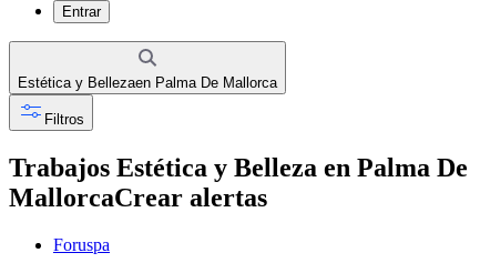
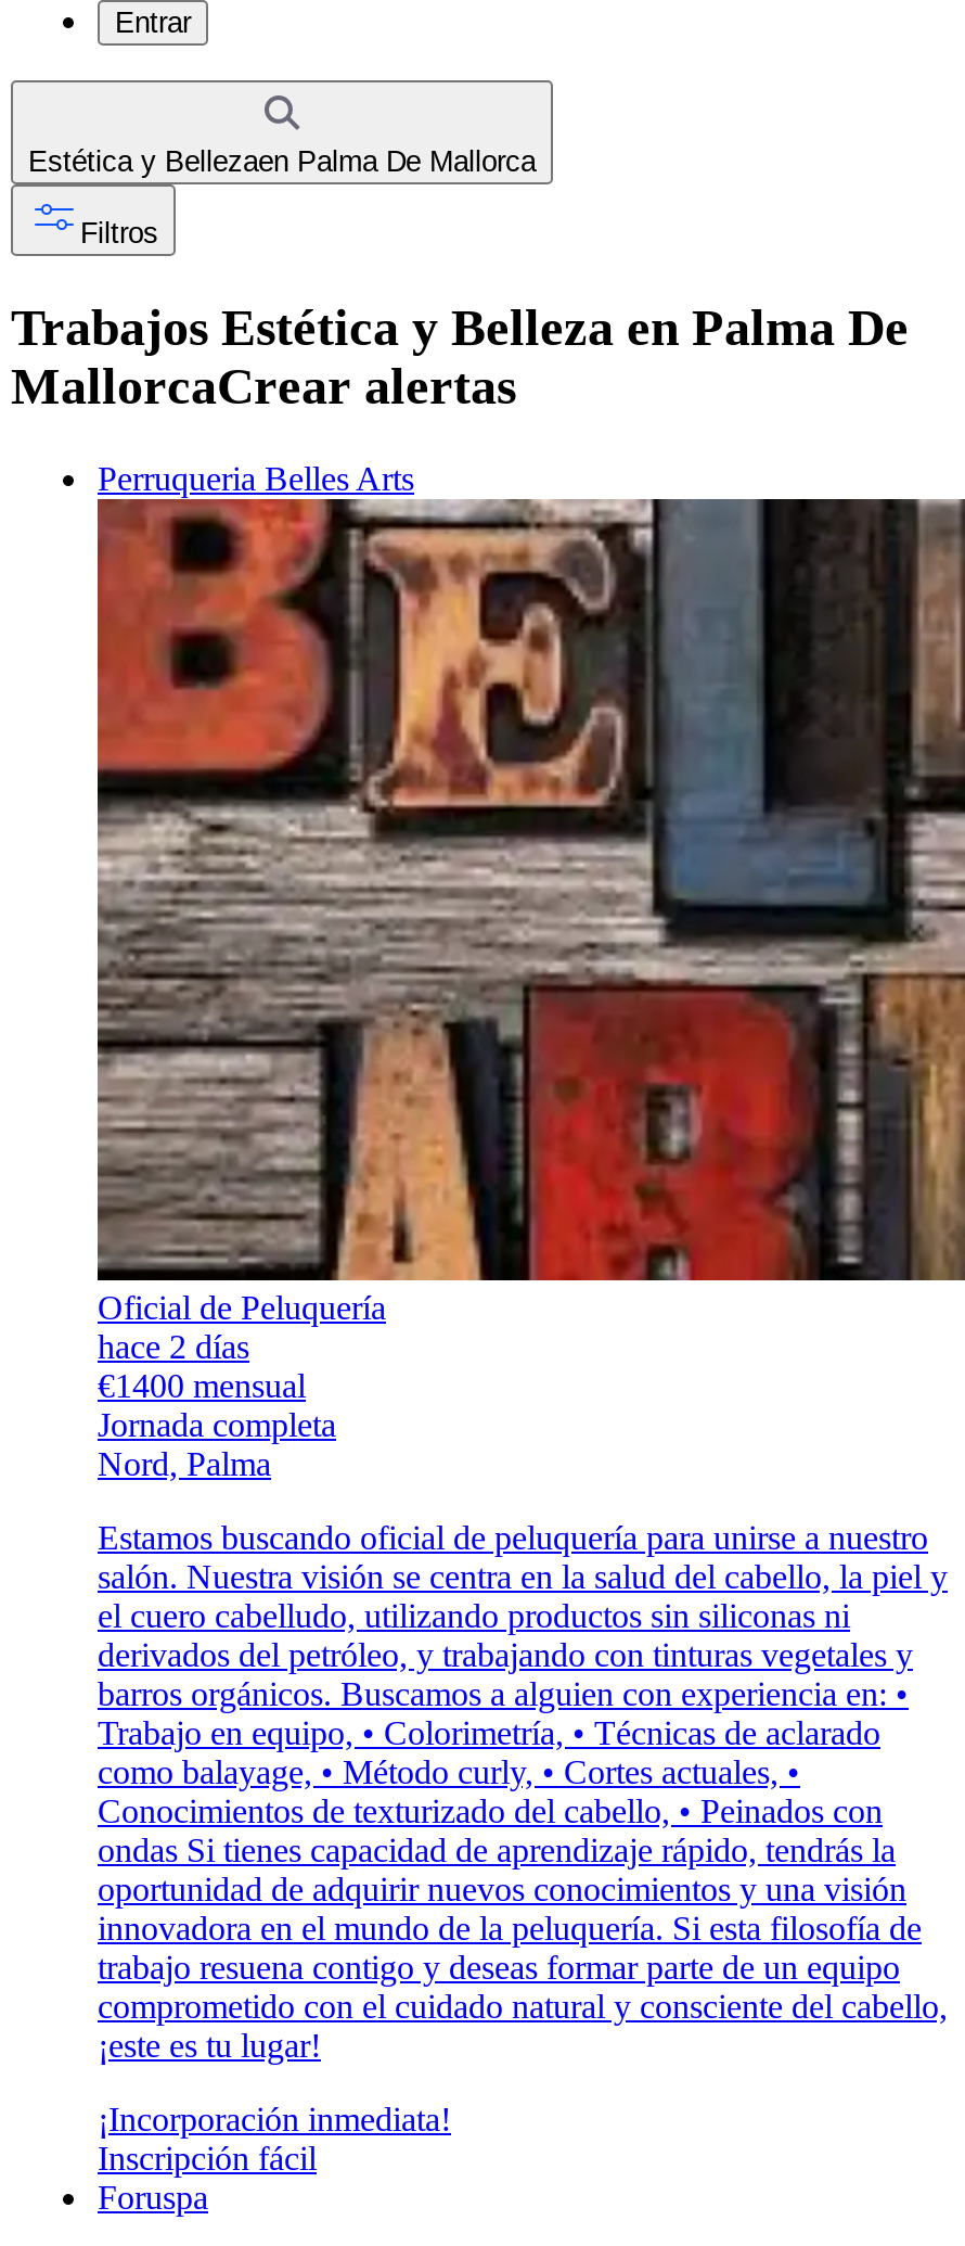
+ [image]
+ Oficial de Peluquería
+ hace 2 días
+ €1400 mensual
+ Jornada completa
+ Nord, Palma
+ Estamos buscando oficial de peluquería para unirse a nuestro
+ salón. Nuestra visión se centra en la salud del cabello, la piel y
+ el cuero cabelludo, utilizando productos sin siliconas ni
+ derivados del petróleo, y trabajando con tinturas vegetales y
+ barros orgánicos. Buscamos a alguien con experiencia en: •
+ Trabajo en equipo, • Colorimetría, • Técnicas de aclarado
+ como balayage, • Método curly, • Cortes actuales, •
+ Conocimientos de texturizado del cabello, • Peinados con
+ ondas Si tienes capacidad de aprendizaje rápido, tendrás la
+ oportunidad de adquirir nuevos conocimientos y una visión
+ innovadora en el mundo de la peluquería. Si esta filosofía de
+ trabajo resuena contigo y deseas formar parte de un equipo
+ comprometido con el cuidado natural y consciente del cabello,
+ ¡este es tu lugar!
+ ¡Incorporación inmediata!
+ Inscripción fácil

+ Perruqueria Belles Arts
